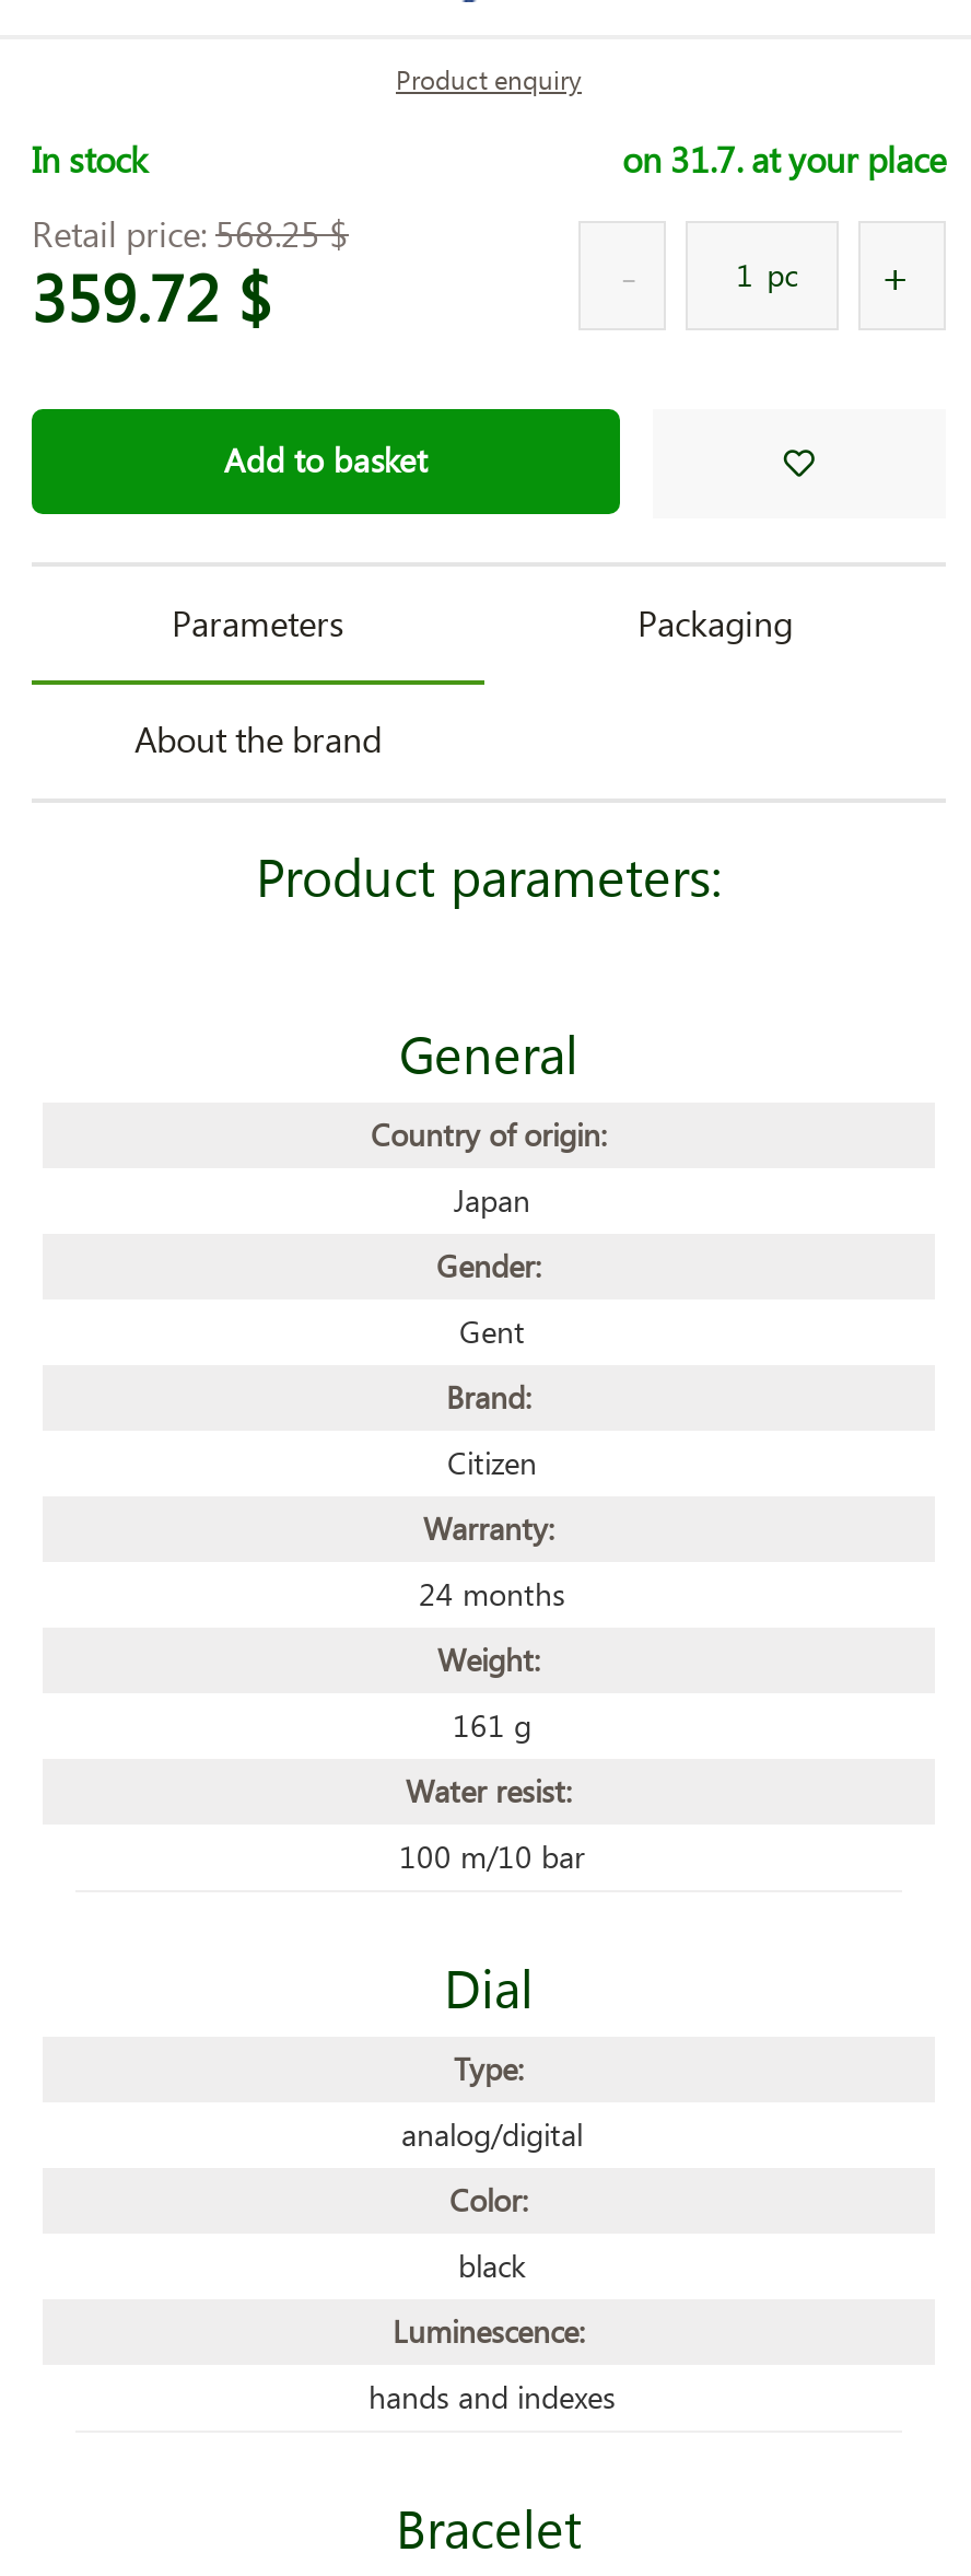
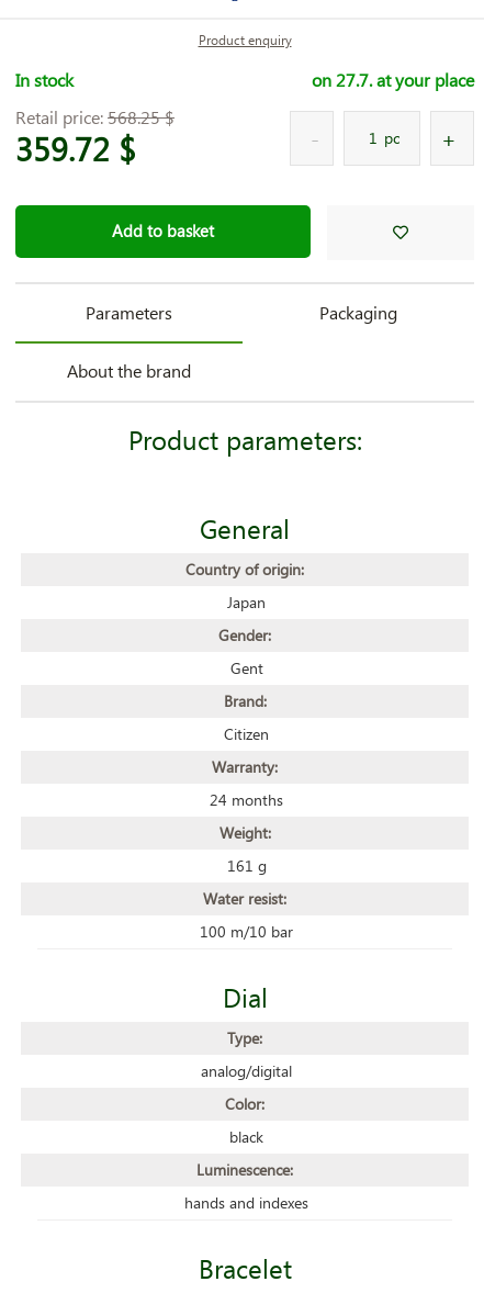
- on 31.7. at your place
+ on 27.7. at your place
